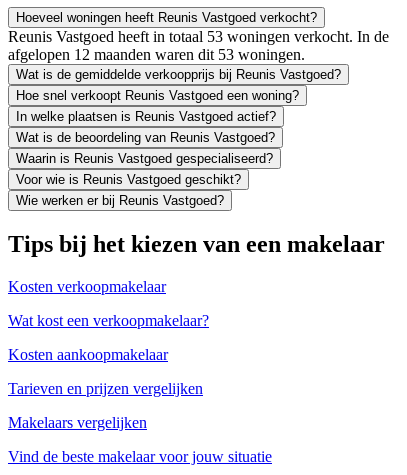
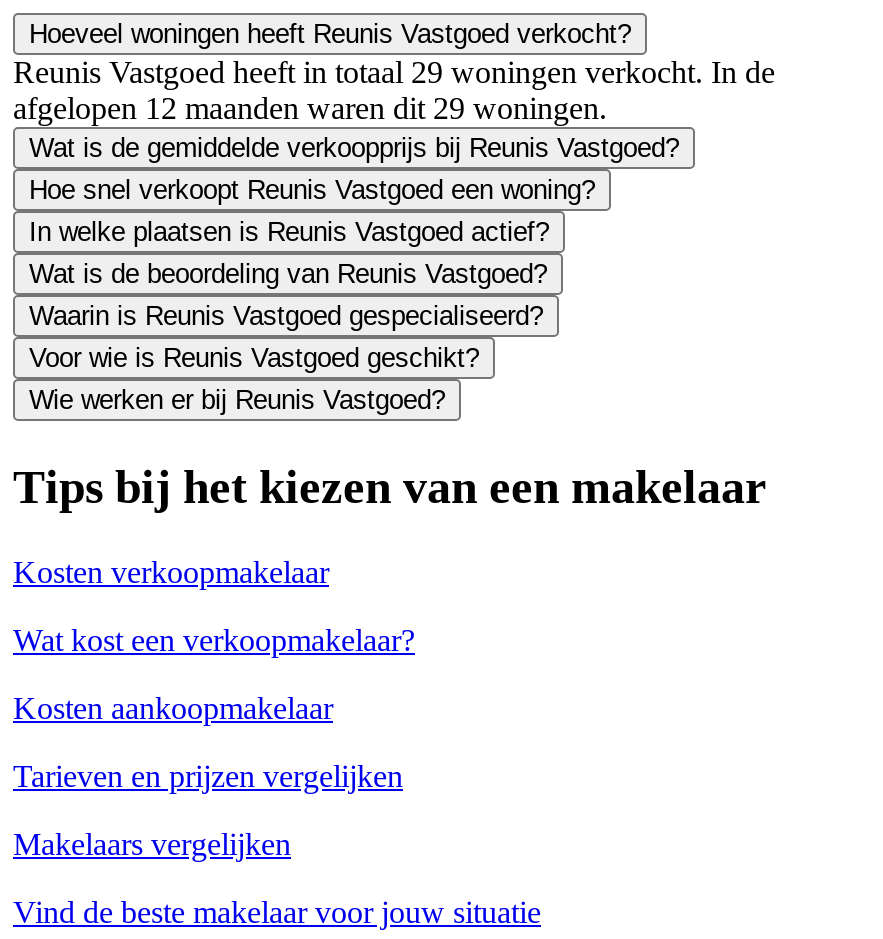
- Reunis Vastgoed heeft in totaal 53 woningen verkocht. In de
+ Reunis Vastgoed heeft in totaal 29 woningen verkocht. In de

- afgelopen 12 maanden waren dit 53 woningen.
+ afgelopen 12 maanden waren dit 29 woningen.
